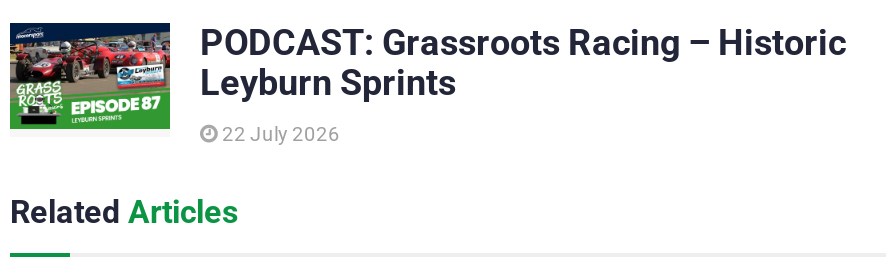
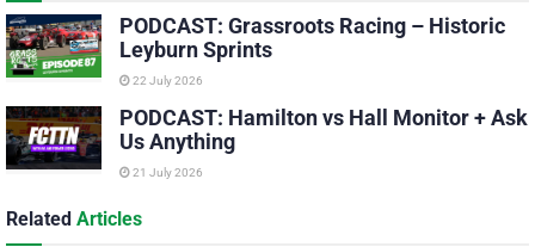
+ [image]
+ PODCAST: Hamilton vs Hall Monitor + Ask
+ Us Anything
+ 21 July 2026
